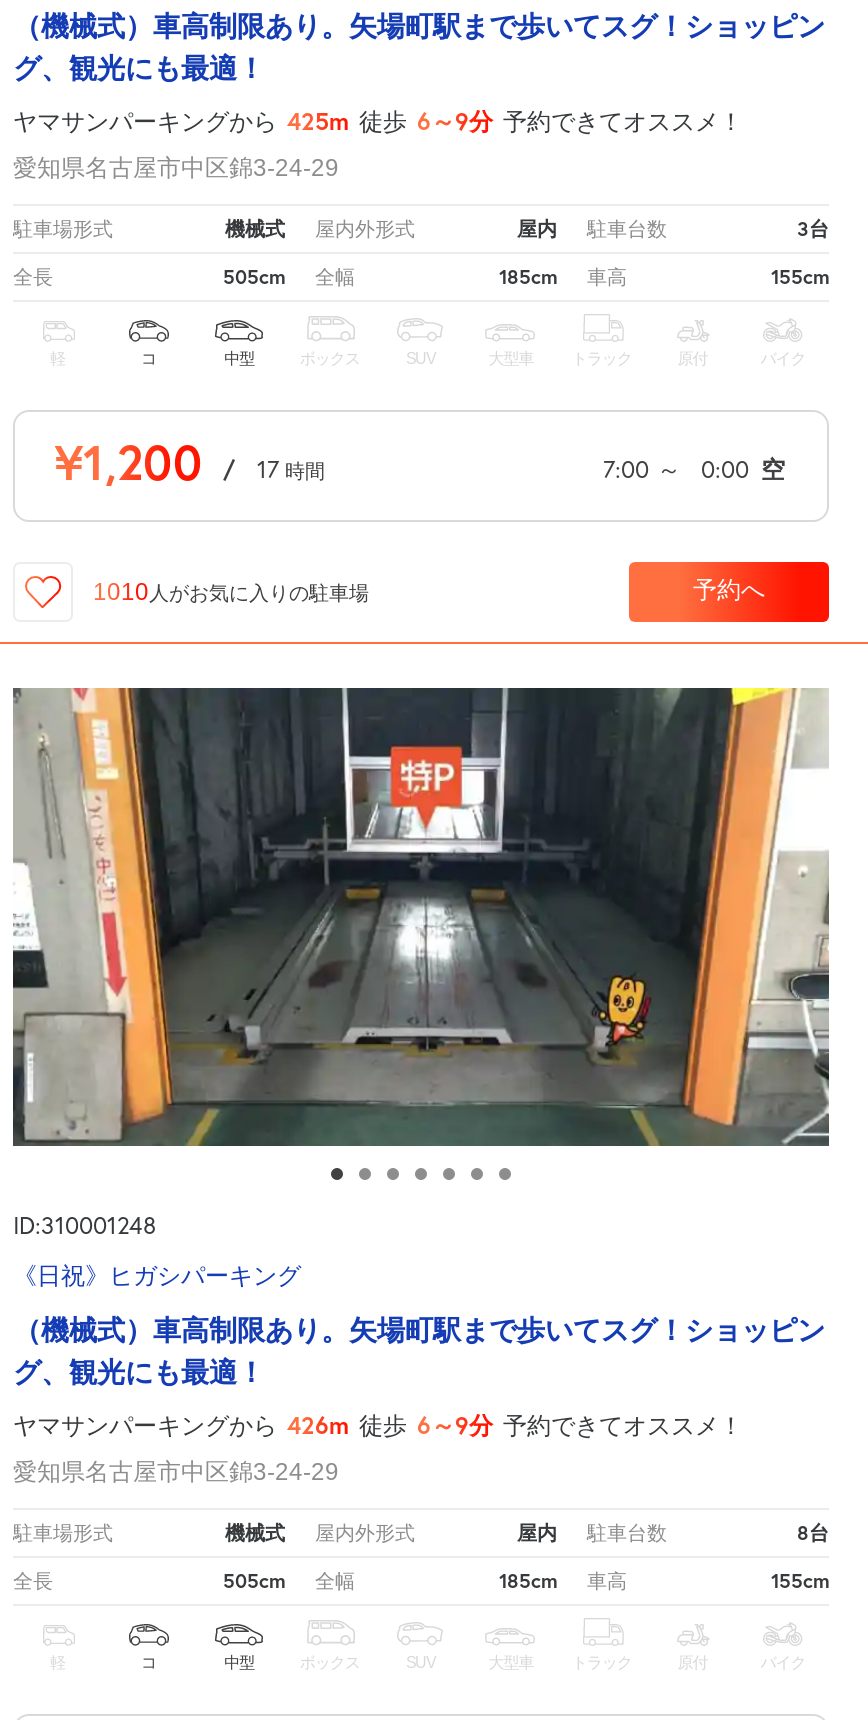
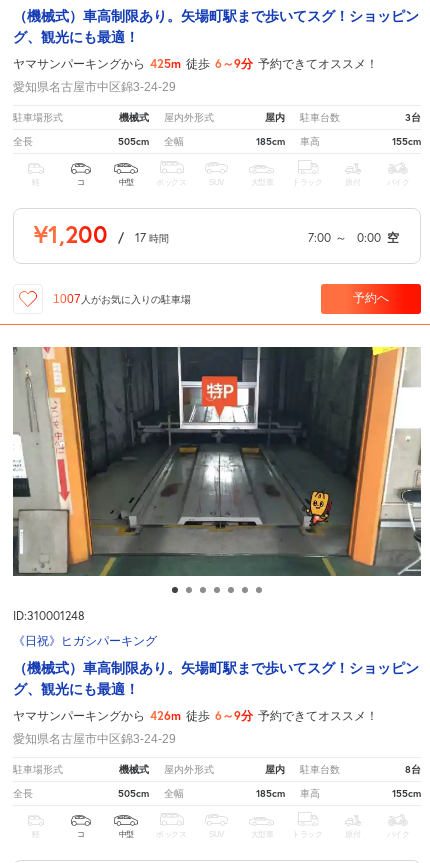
- 1010人がお気に入りの駐車場
+ 1007人がお気に入りの駐車場
